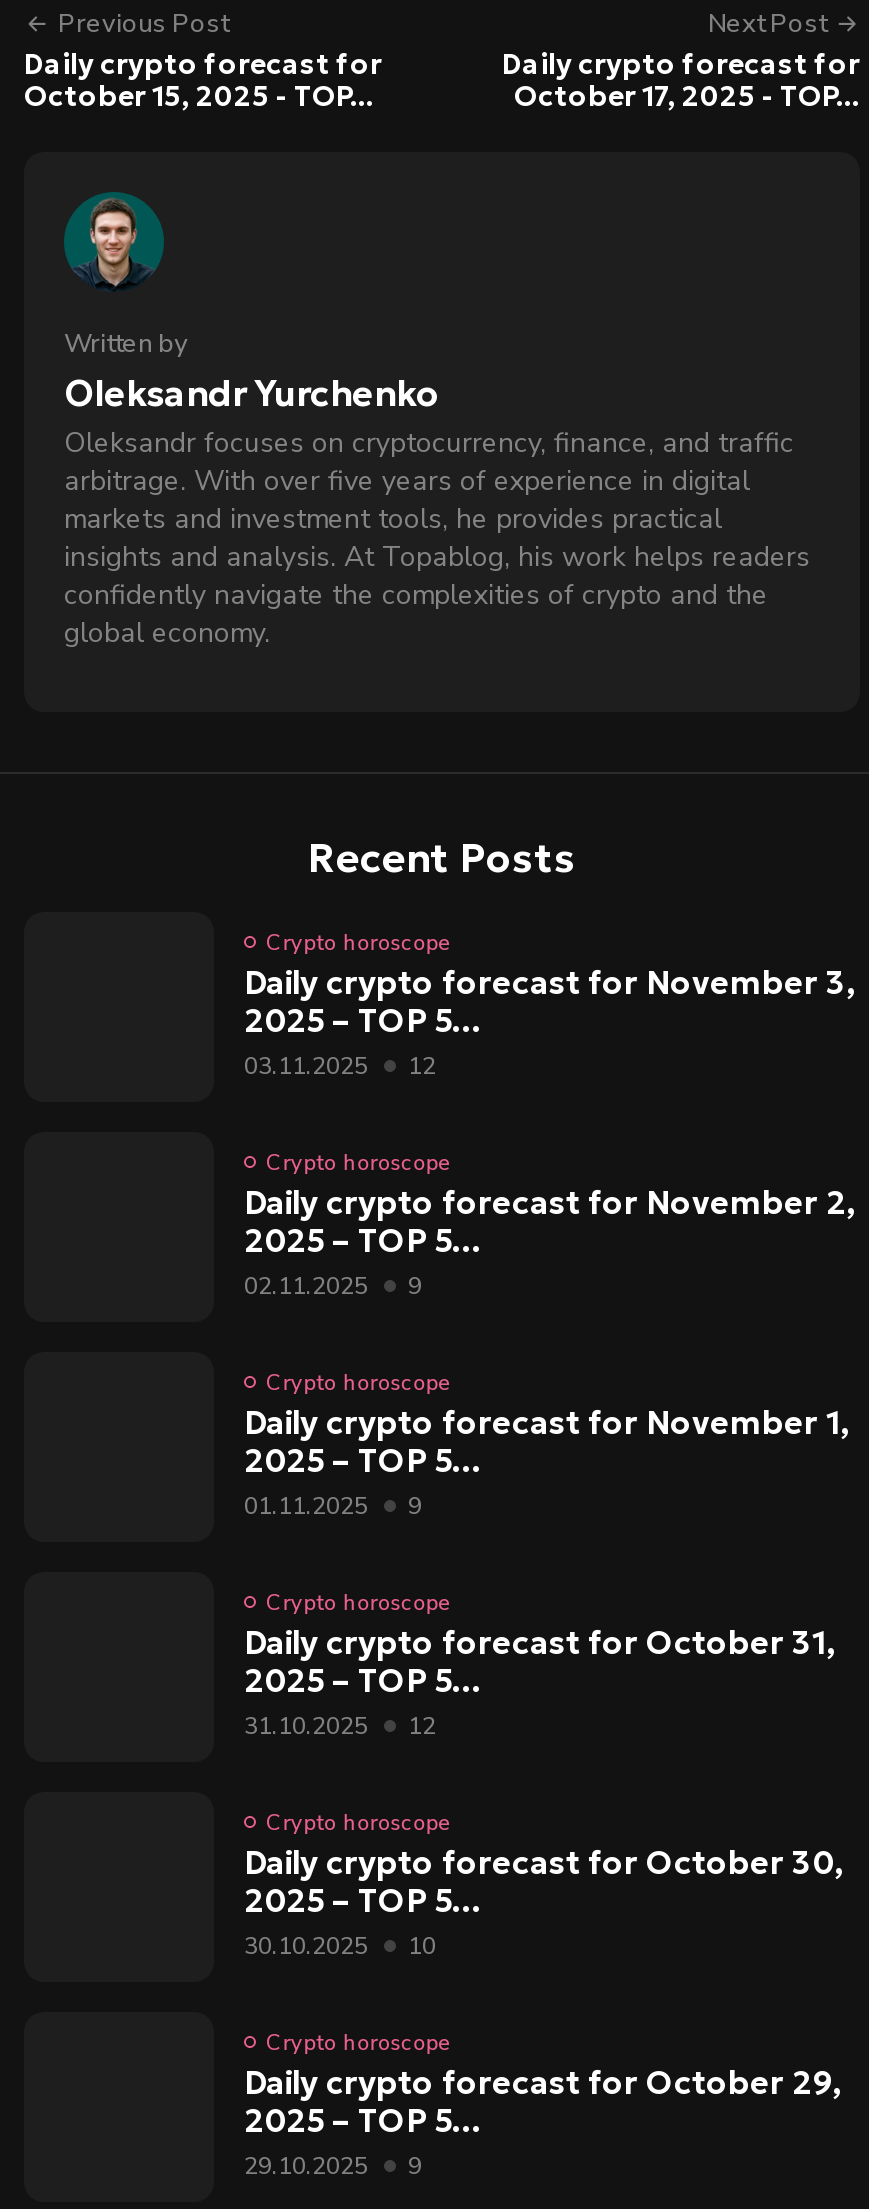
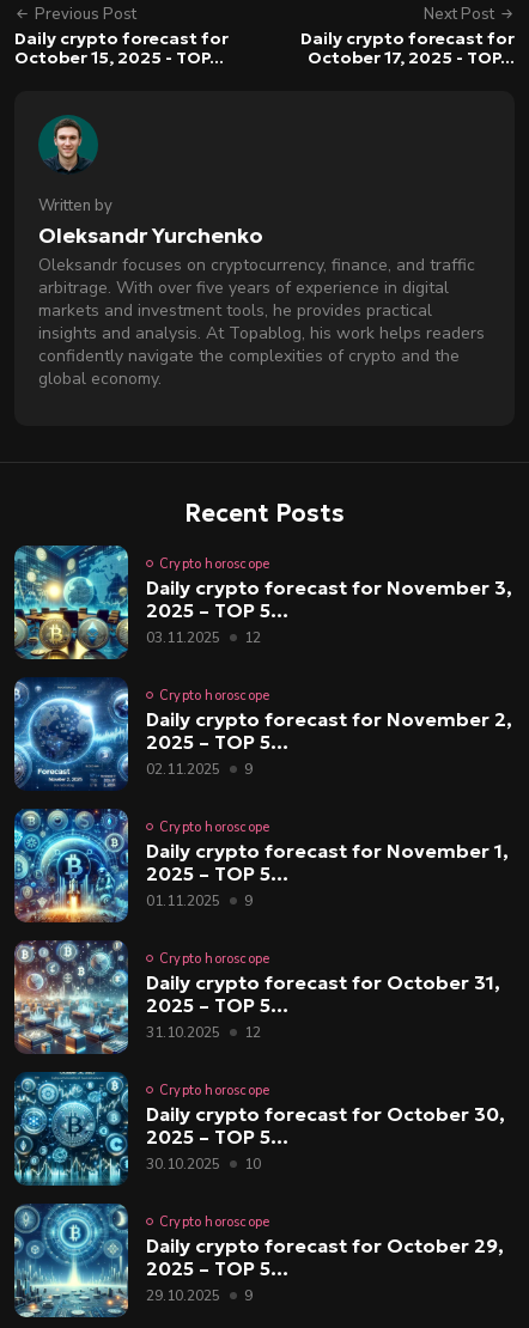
+ [image]

+ [image]

+ [image]

+ [image]

+ [image]

+ [image]
